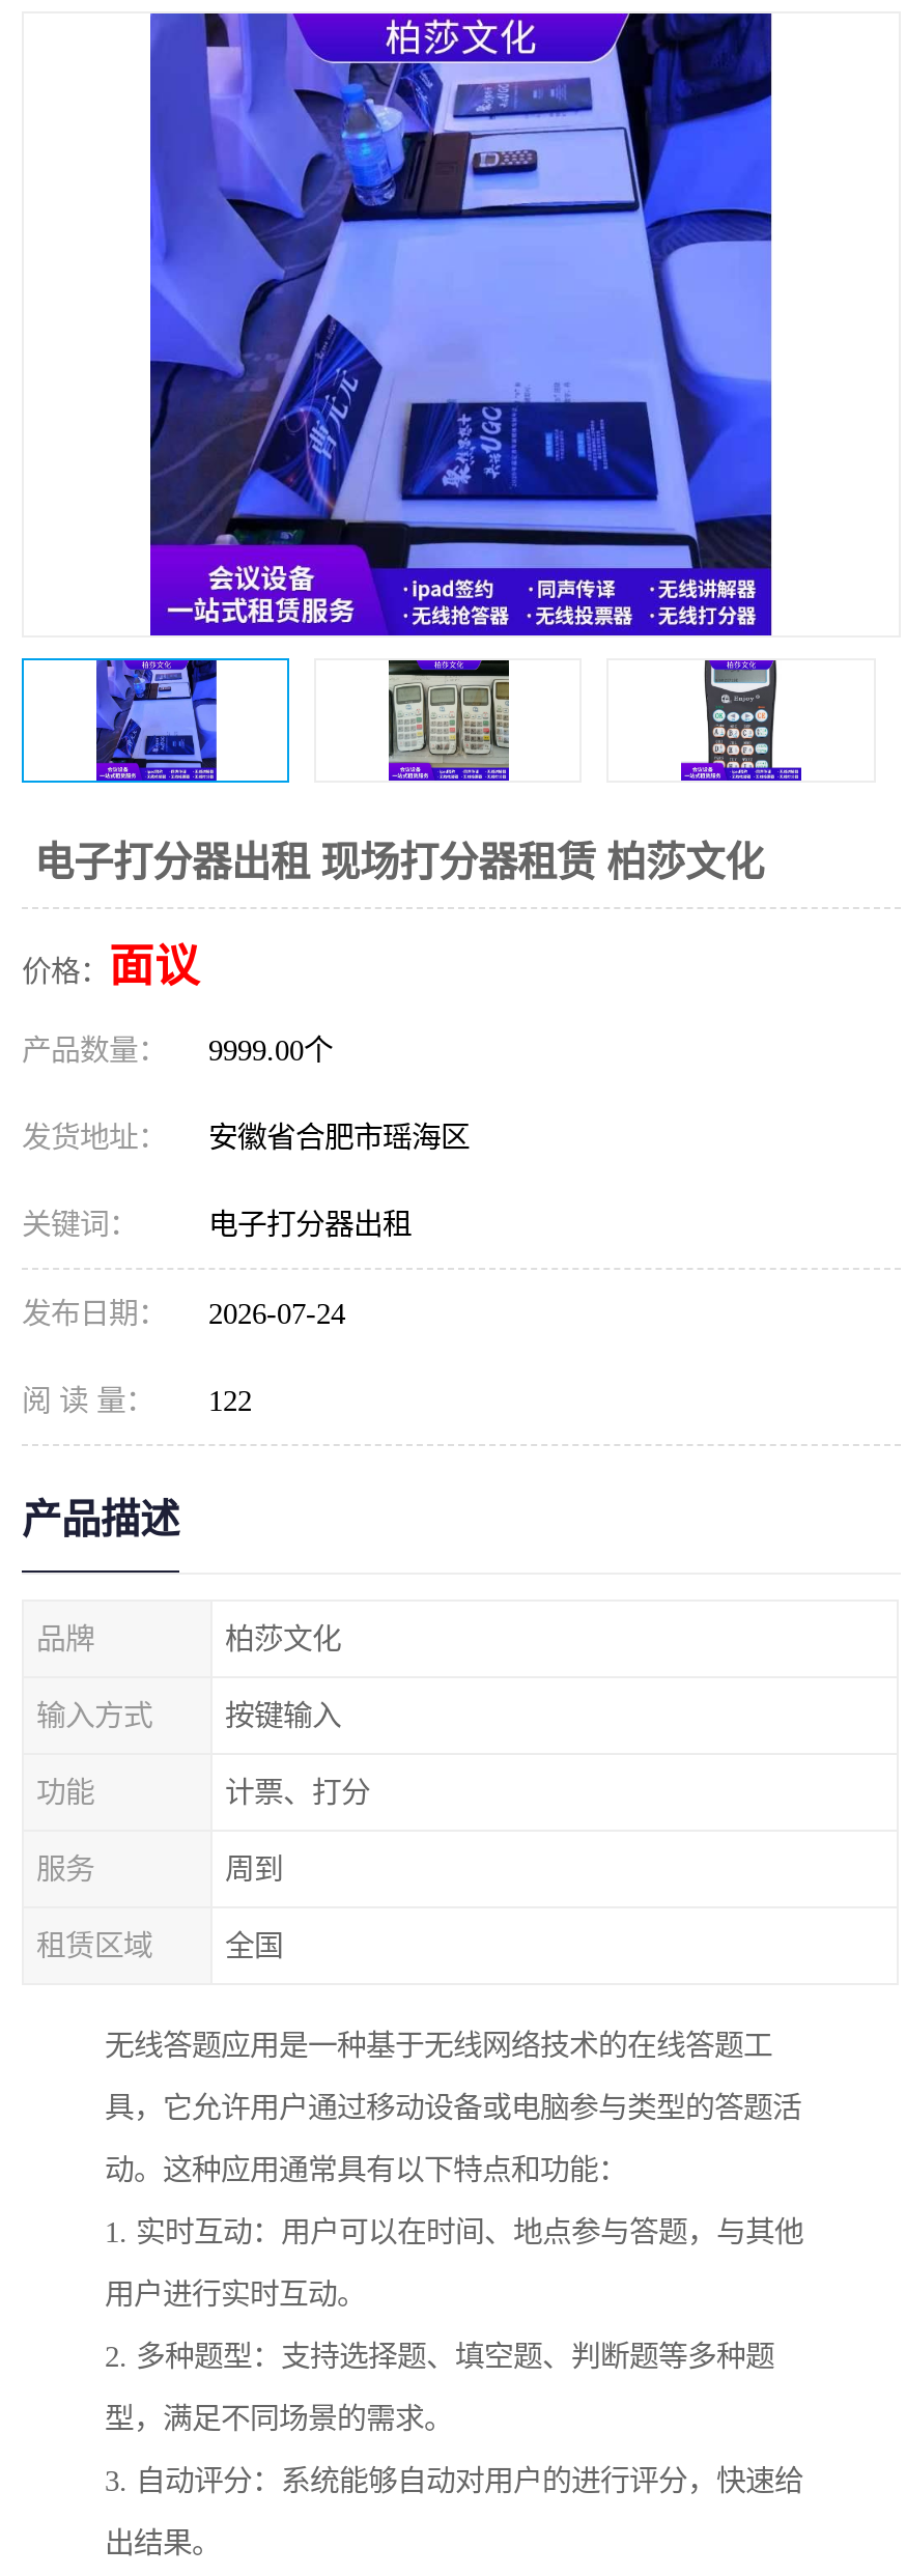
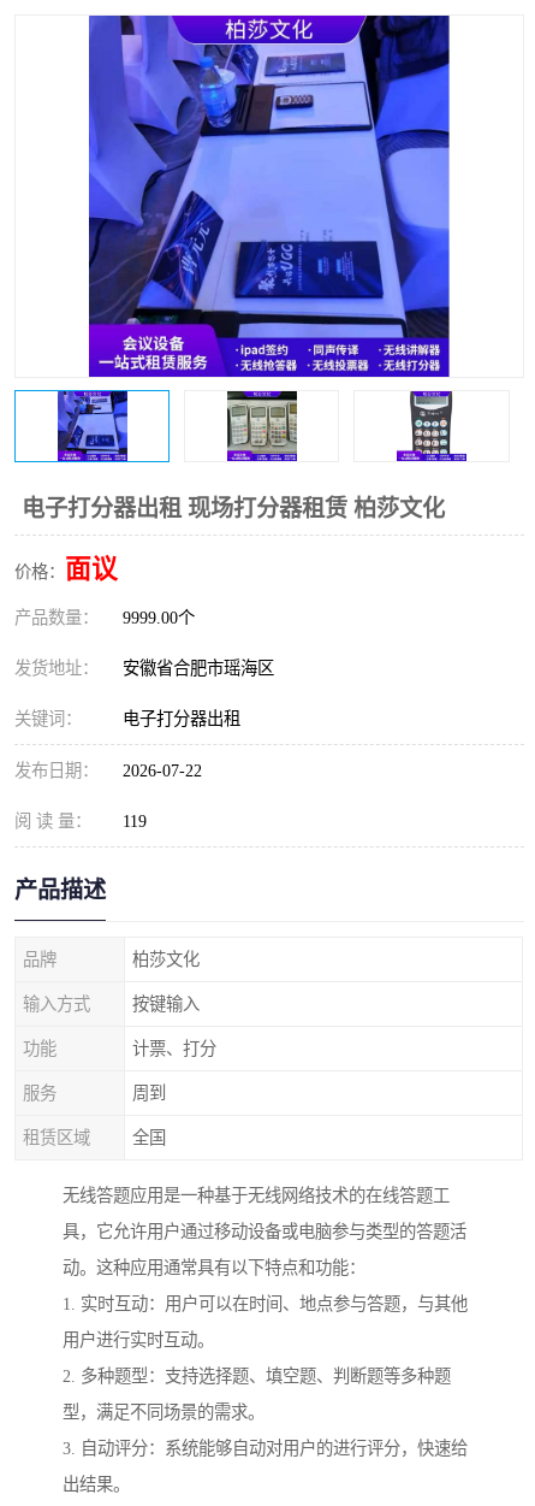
- 发布日期： 2026-07-24
+ 发布日期： 2026-07-22

- 阅 读 量： 122
+ 阅 读 量： 119
